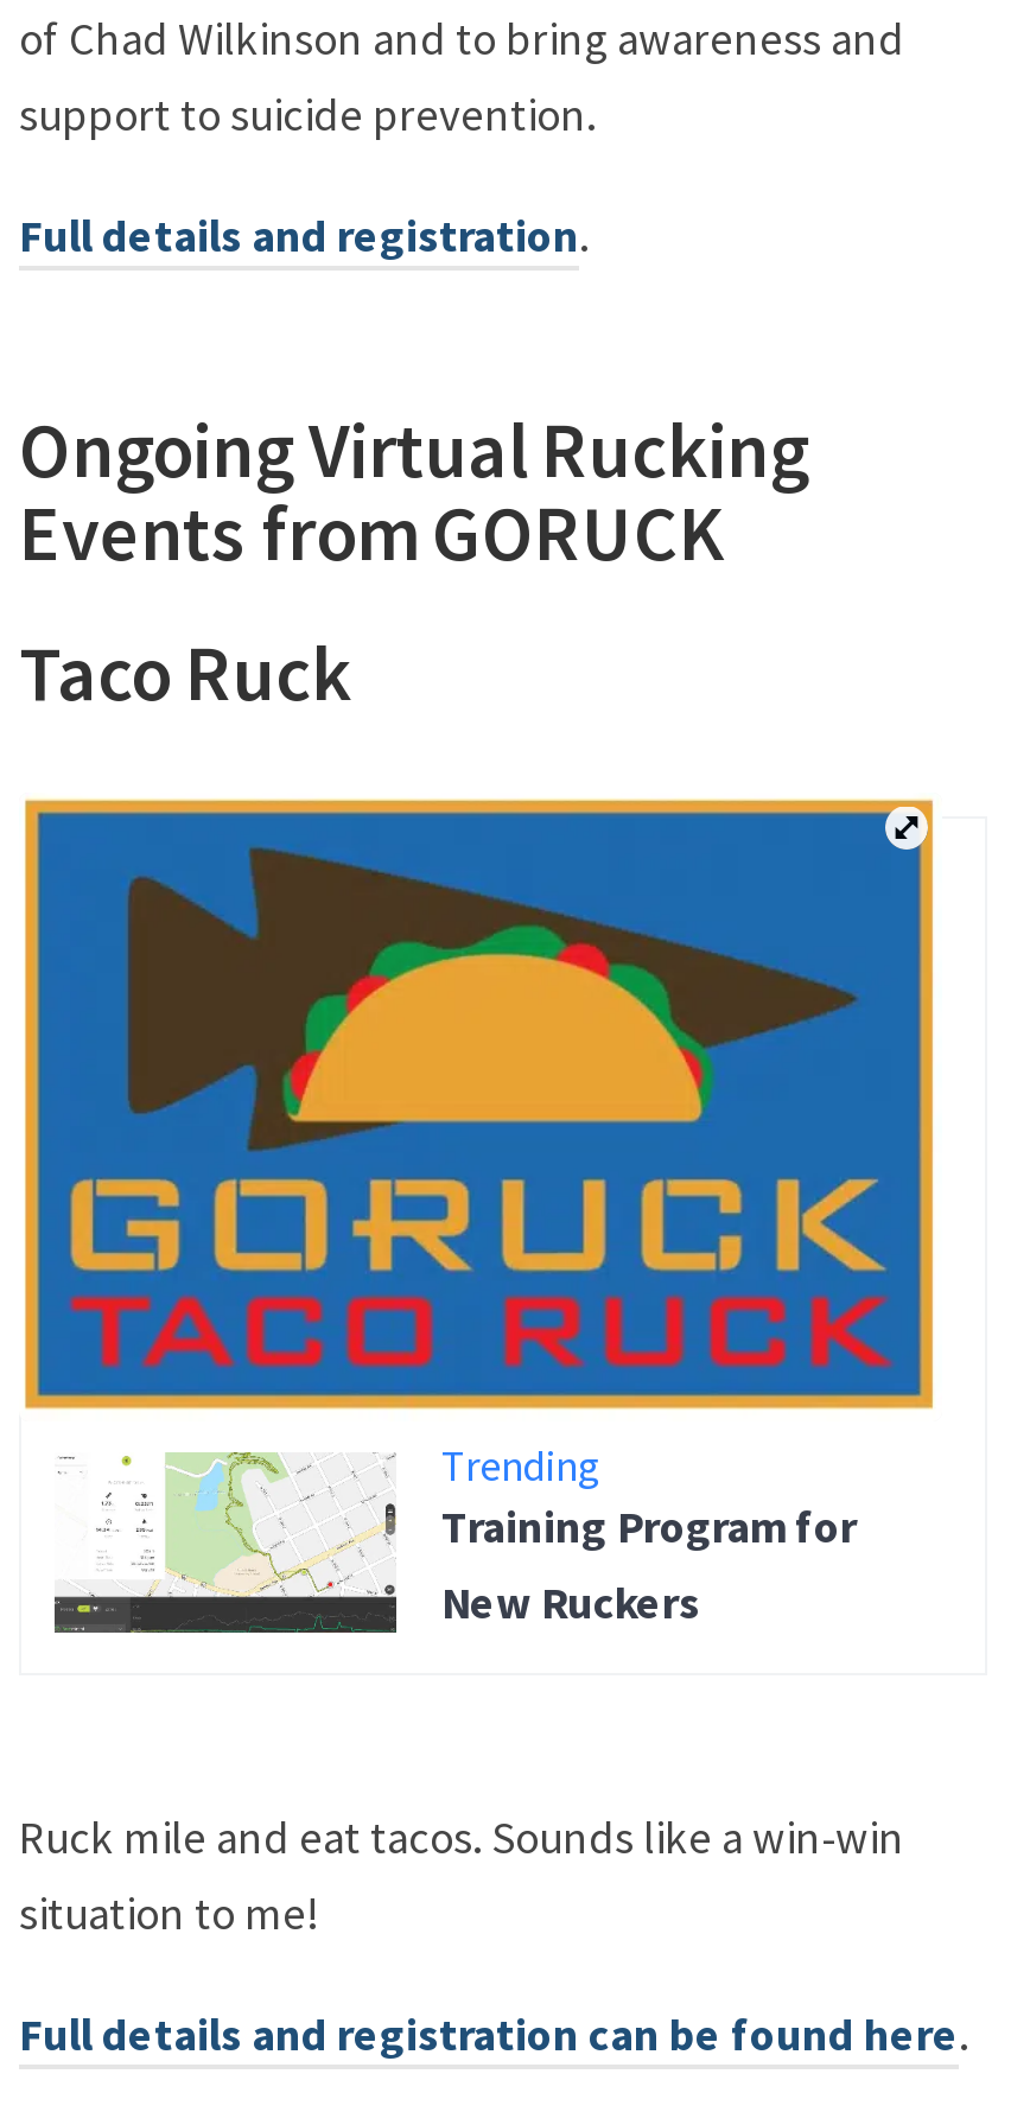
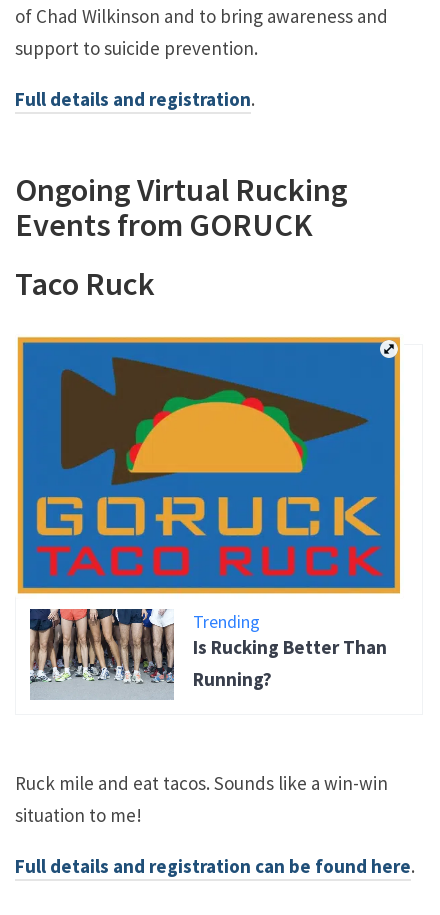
- [image]
- Training Program for
- New Ruckers
+ [image]
+ Is Rucking Better Than
+ Running?
